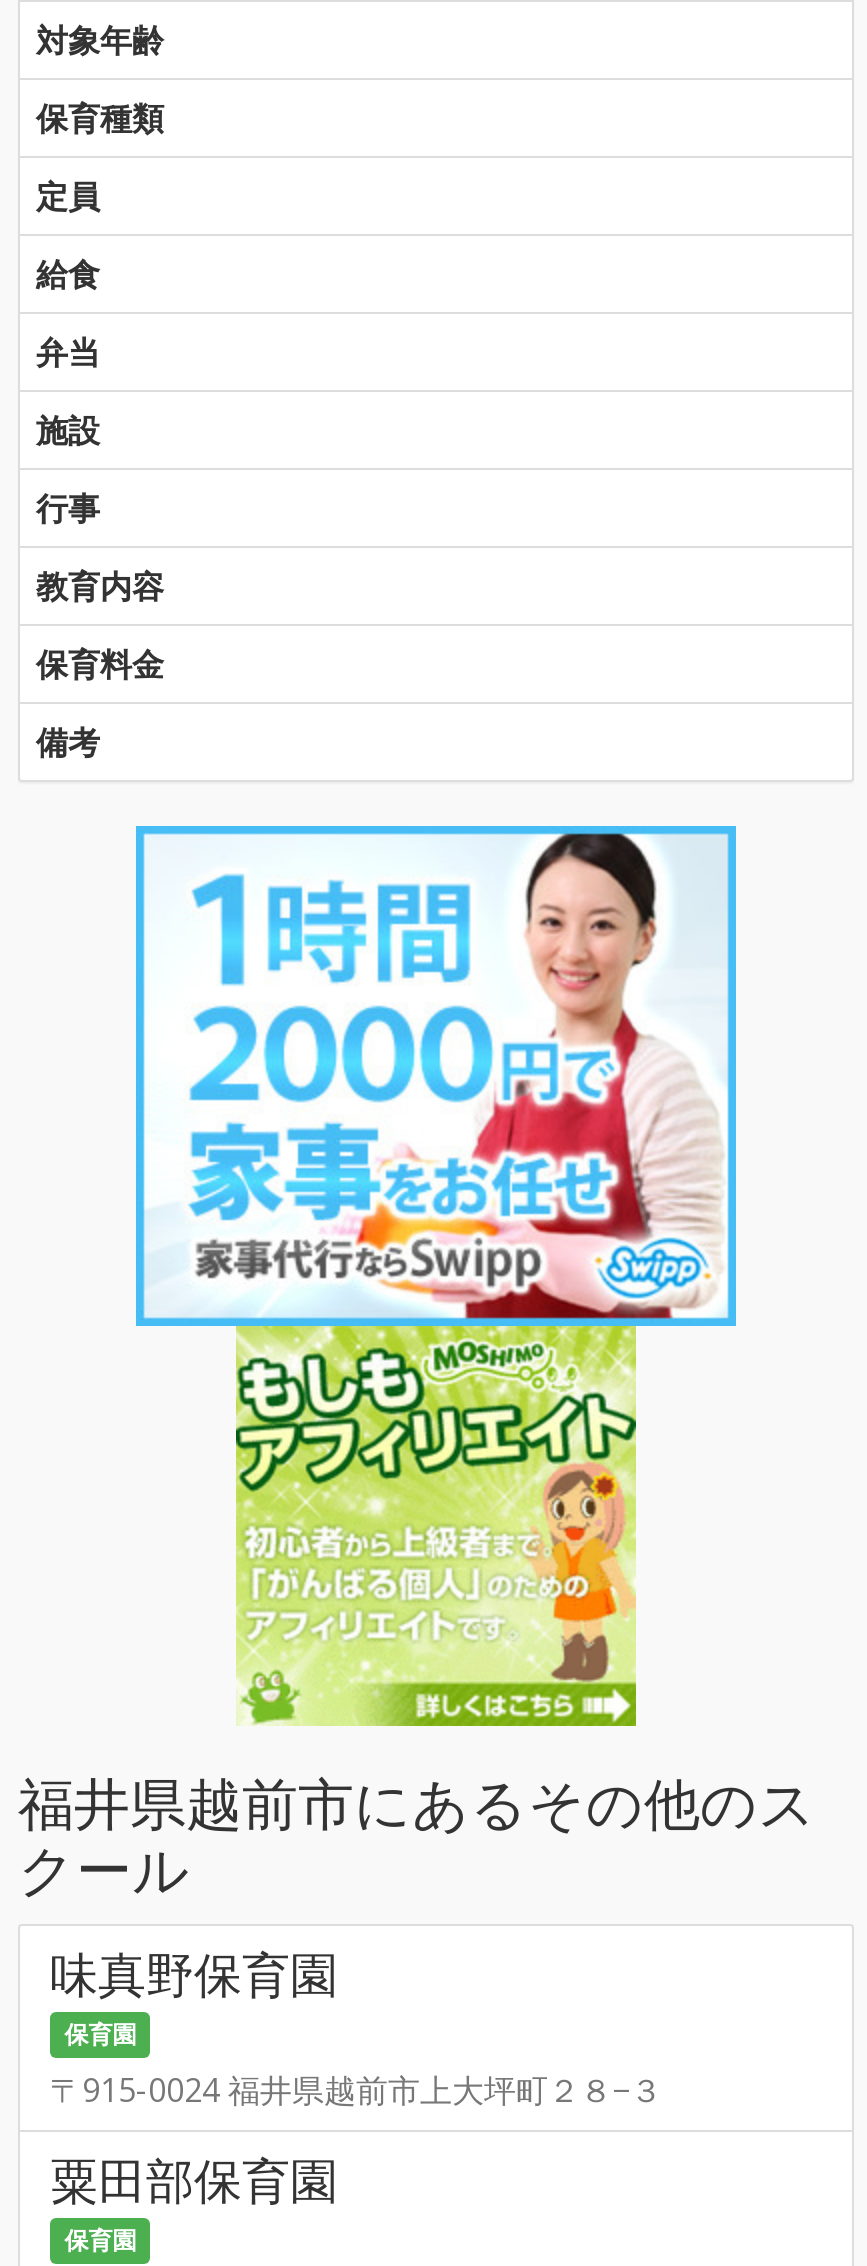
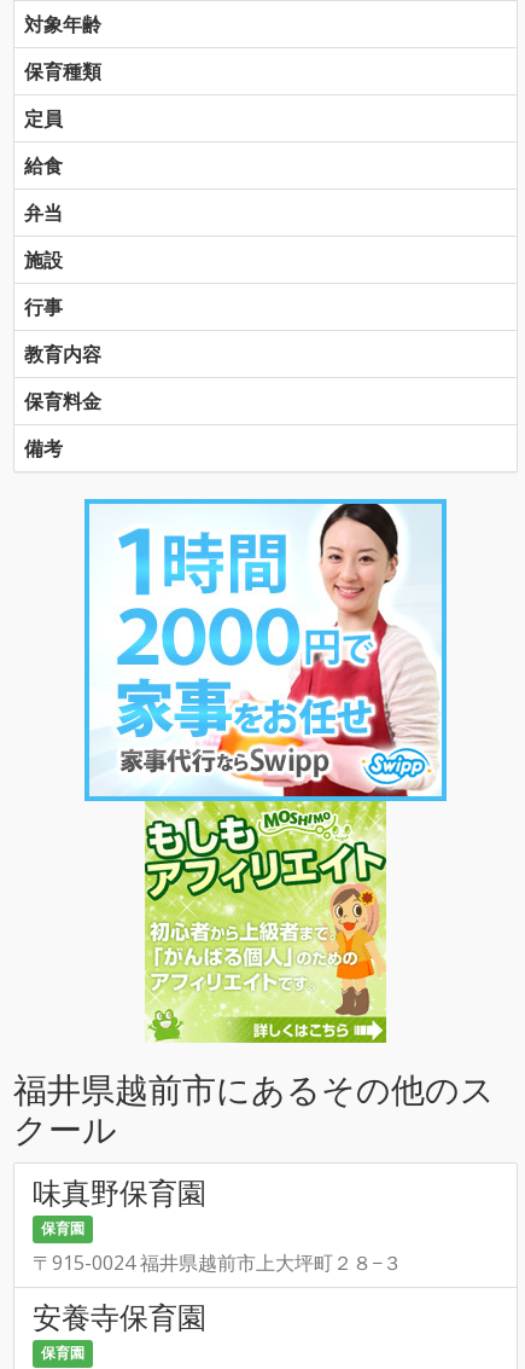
- 粟田部保育園
+ 安養寺保育園
